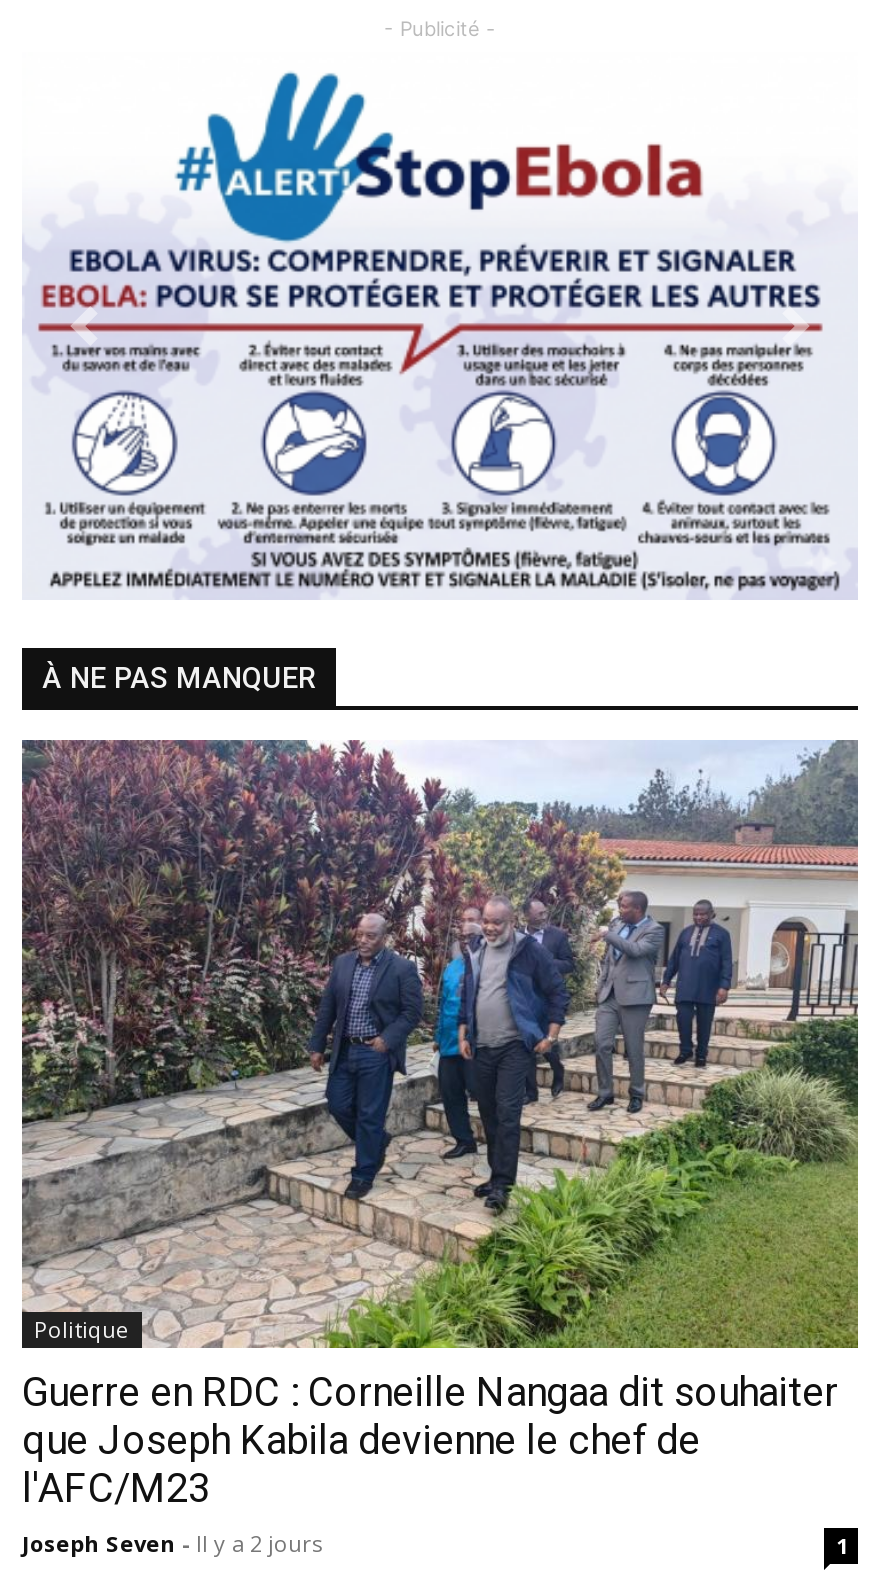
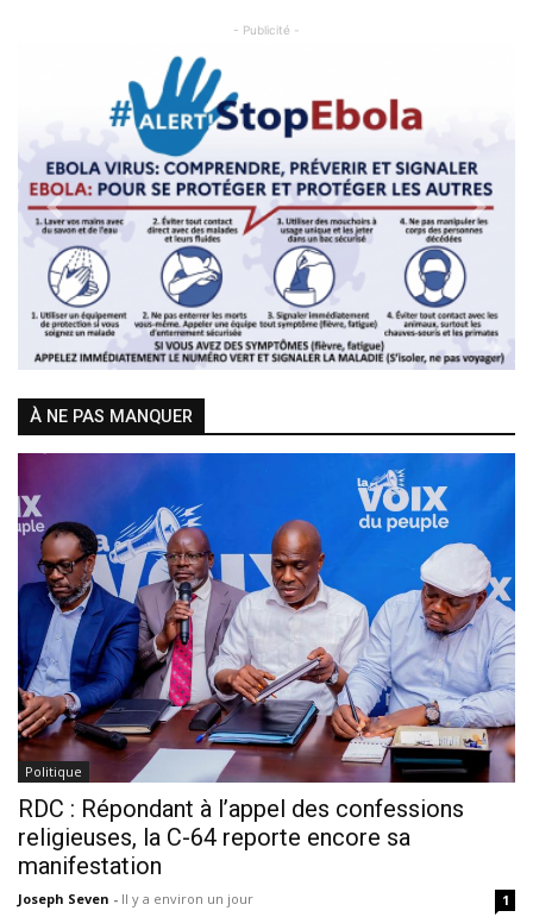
- [image]
- Guerre en RDC : Corneille Nangaa dit souhaiter
- que Joseph Kabila devienne le chef de
- l'AFC/M23
- Joseph Seven - Il y a 2 jours
+ [image]
+ RDC : Répondant à l’appel des confessions
+ religieuses, la C-64 reporte encore sa
+ manifestation
+ Joseph Seven - Il y a environ un jour
